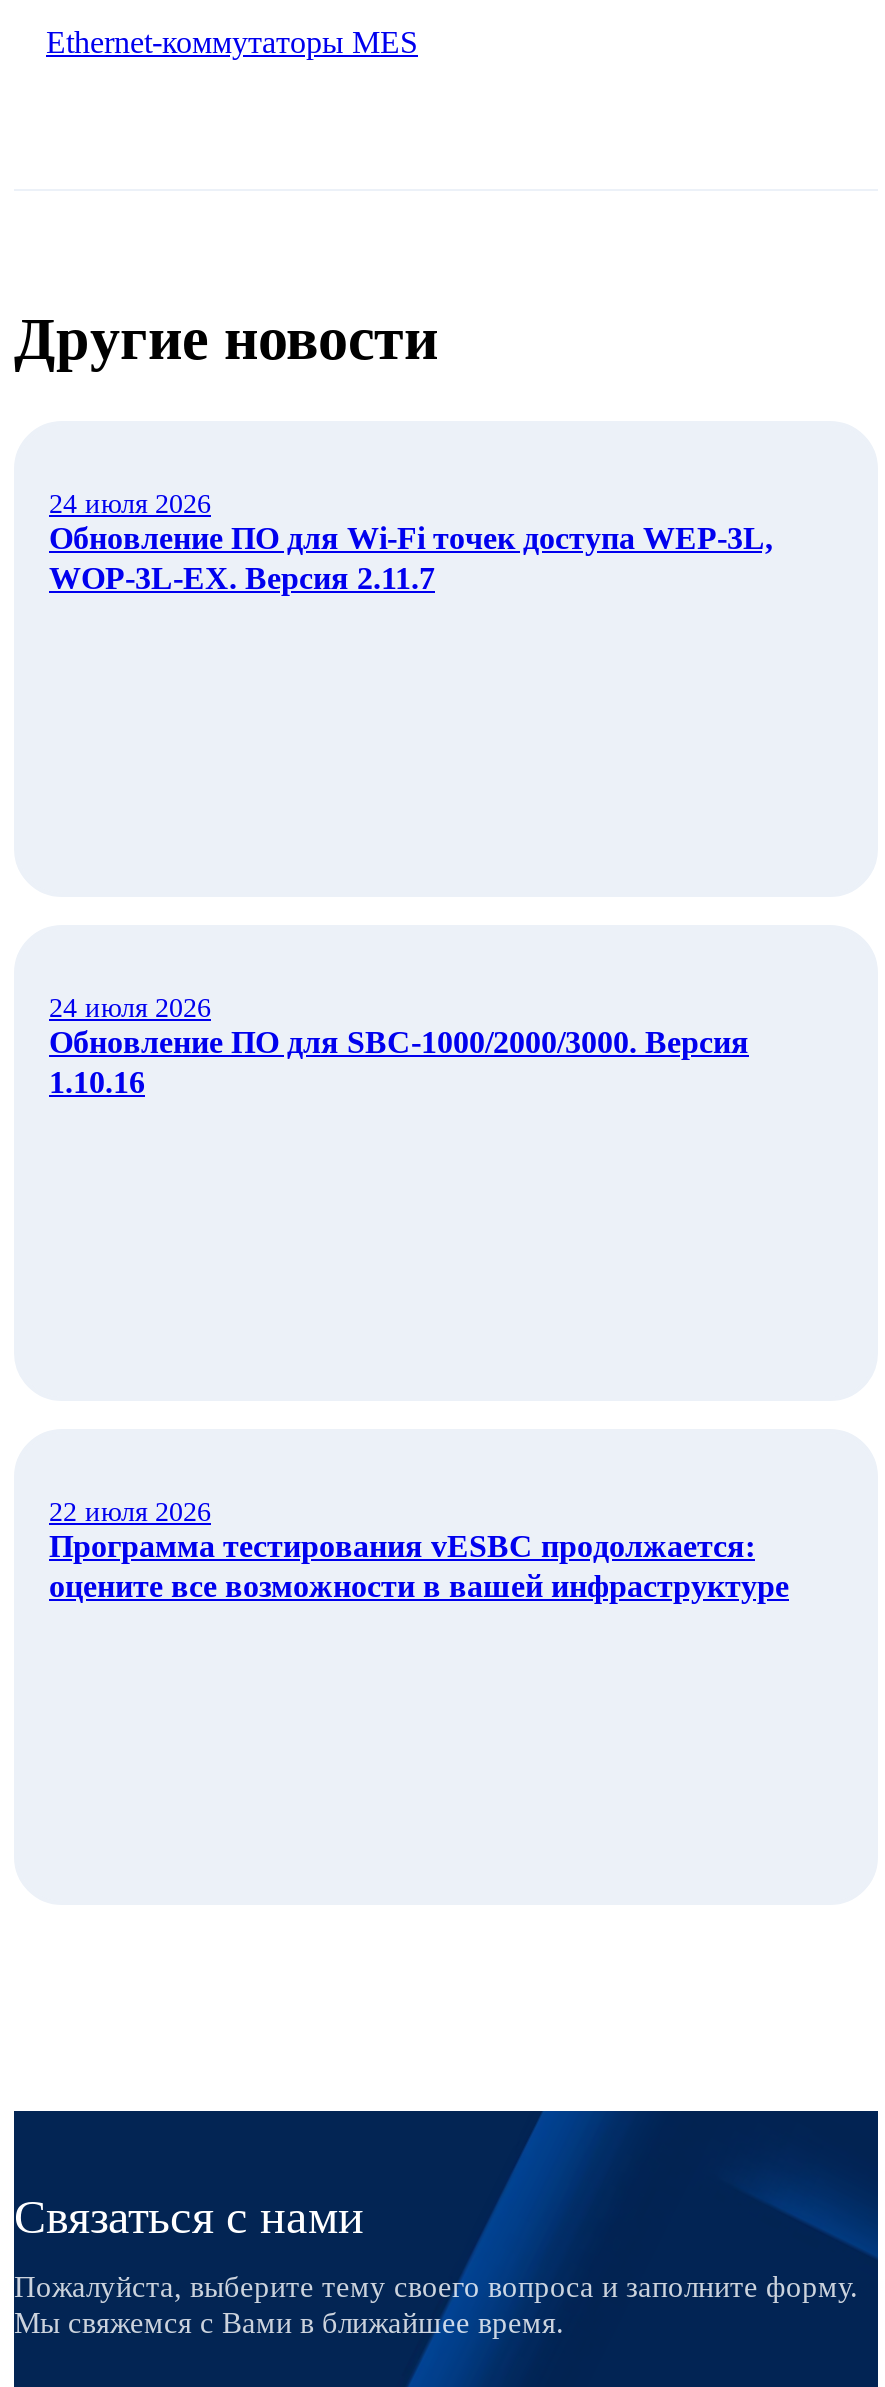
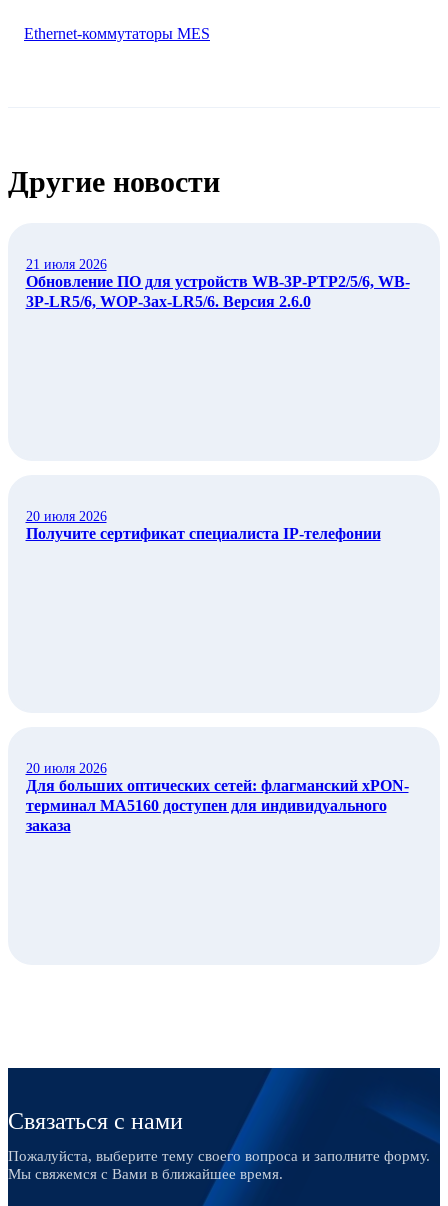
- 24 июля 2026
- Обновление ПО для Wi-Fi точек доступа WEP-3L,
- WOP-3L-EX. Версия 2.11.7
+ 21 июля 2026
+ Обновление ПО для устройств WB-3P-PTP2/5/6, WB-
+ 3P-LR5/6, WOP-3ax-LR5/6. Версия 2.6.0

- 24 июля 2026
- Обновление ПО для SBC-1000/2000/3000. Версия
- 1.10.16
+ 20 июля 2026
+ Получите сертификат специалиста IP-телефонии

- 22 июля 2026
- Программа тестирования vESBC продолжается:
- оцените все возможности в вашей инфраструктуре
+ 20 июля 2026
+ Для больших оптических сетей: флагманский xPON-
+ терминал MA5160 доступен для индивидуального
+ заказа
